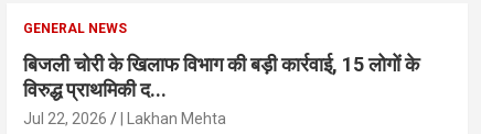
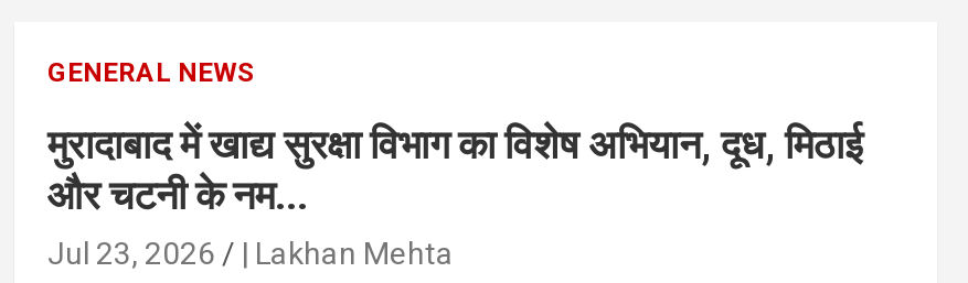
- बिजली चोरी के खिलाफ विभाग की बड़ी कार्रवाई, 15 लोगों के
- विरुद्ध प्राथमिकी द...
- Jul 22, 2026
+ मुरादाबाद में खाद्य सुरक्षा विभाग का विशेष अभियान, दूध, मिठाई
+ और चटनी के नम...
+ Jul 23, 2026
